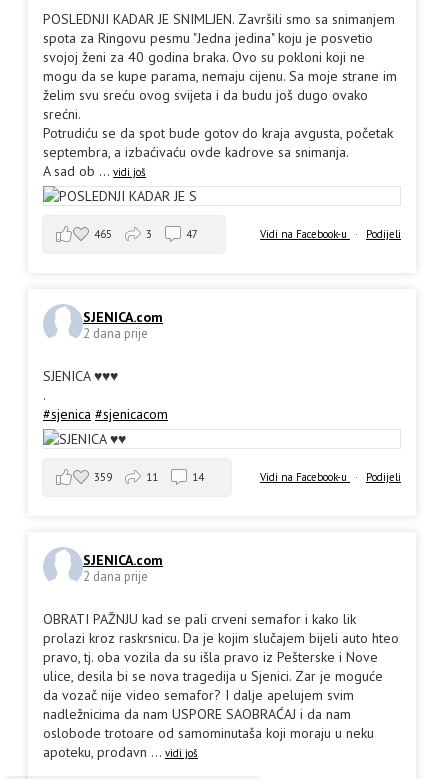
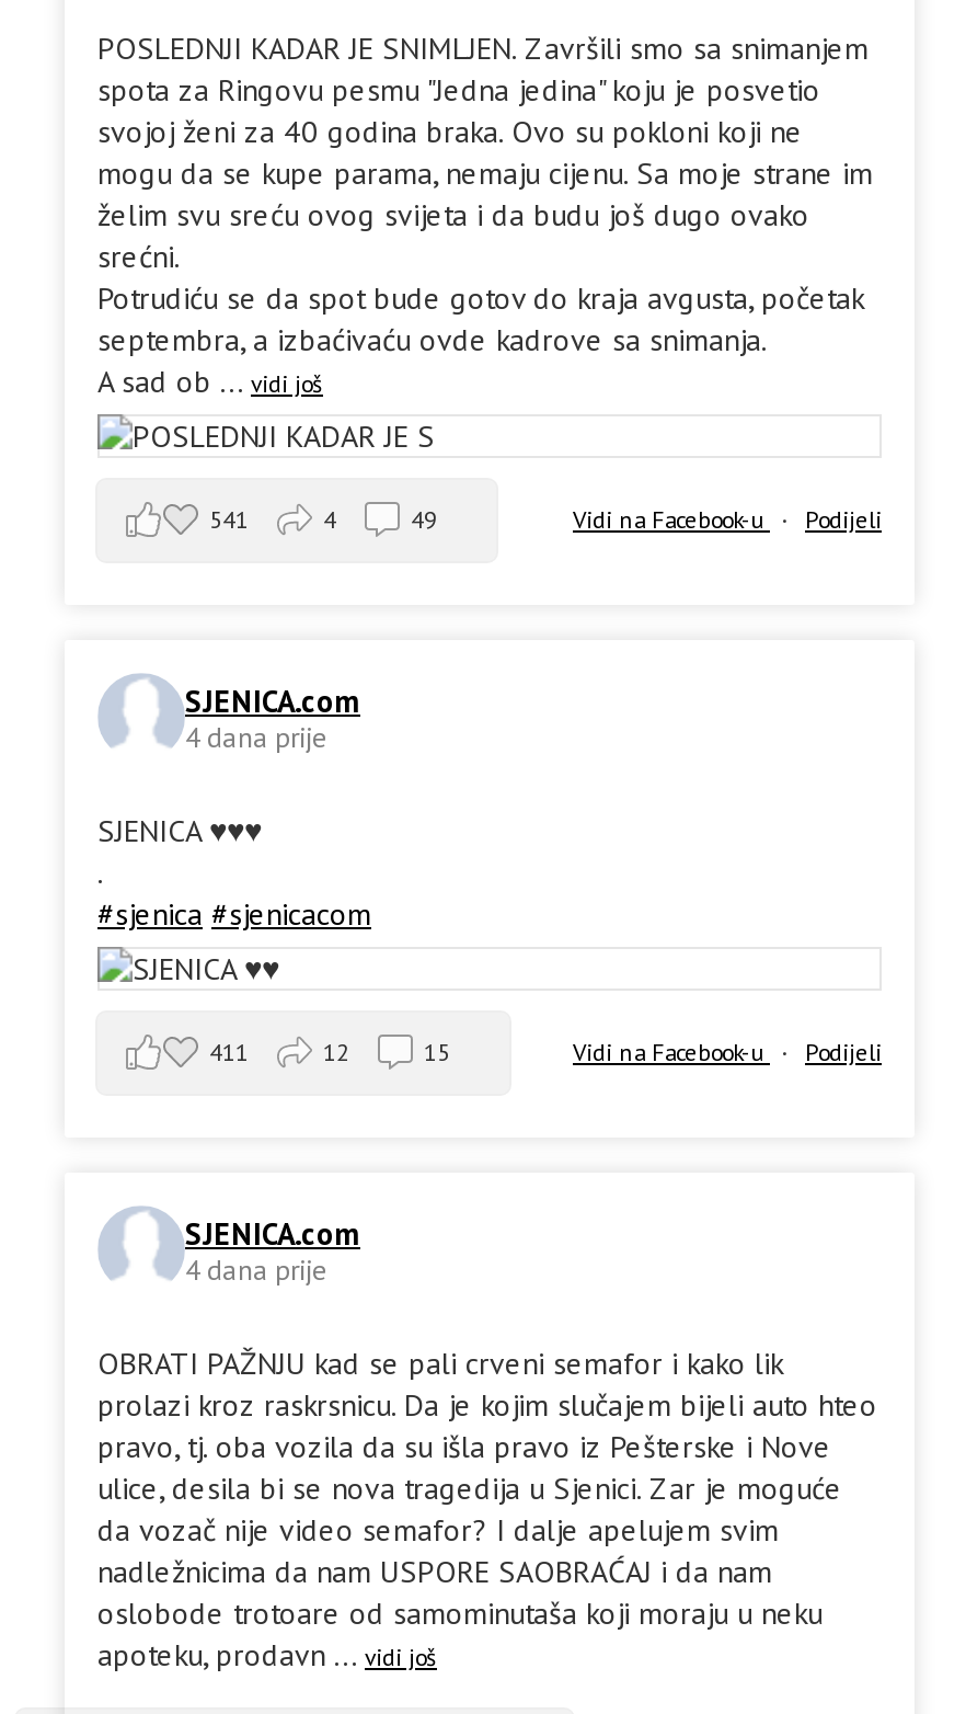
- 465
+ 541

- 3
+ 4

- 47
+ 49

- 2 dana prije
+ 4 dana prije

- 359
+ 411

- 11
+ 12

- 14
+ 15

- 2 dana prije
+ 4 dana prije
